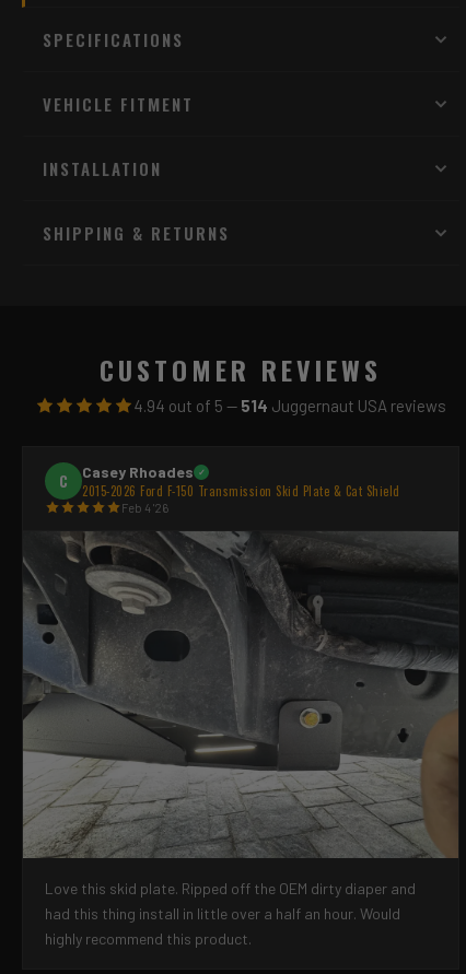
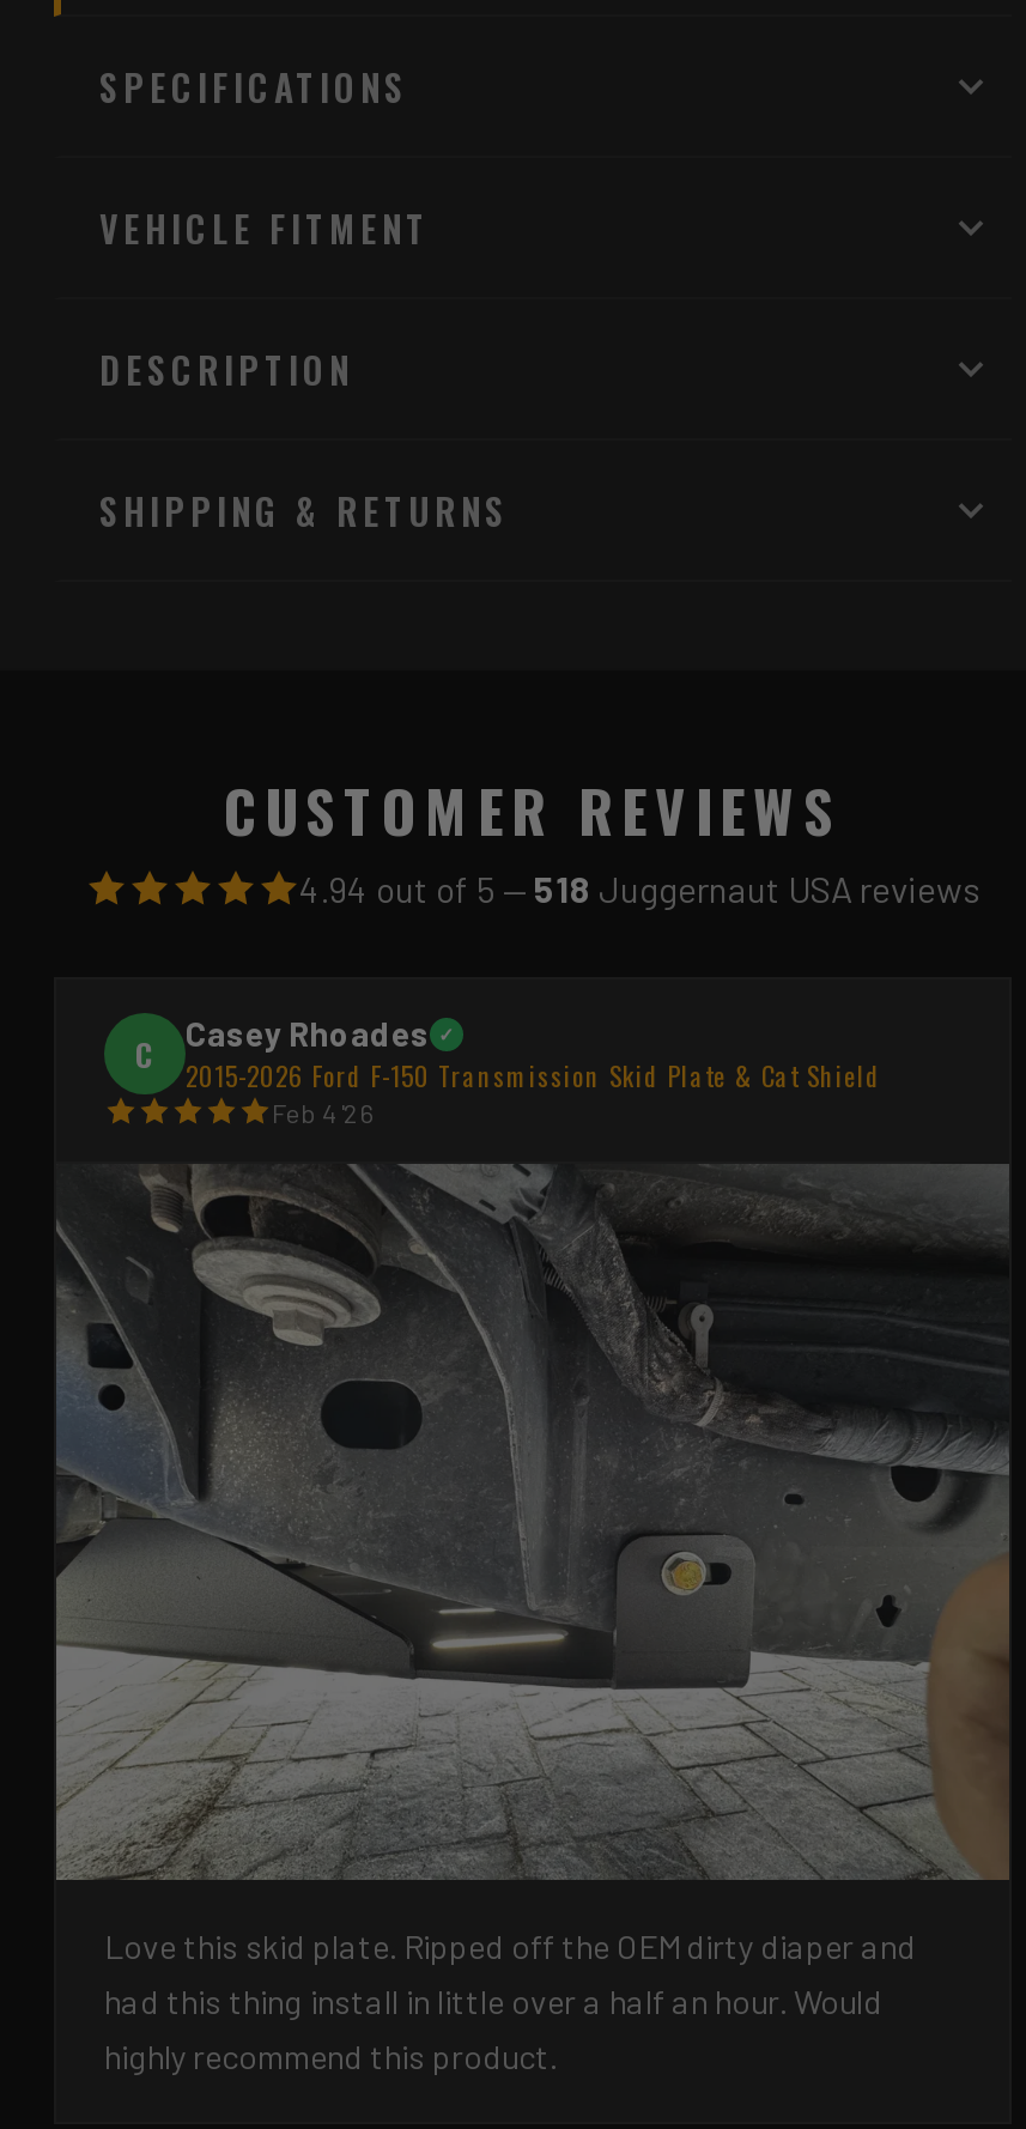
- INSTALLATION
+ DESCRIPTION

- 4.94 out of 5 — 514 Juggernaut USA reviews
+ 4.94 out of 5 — 518 Juggernaut USA reviews
